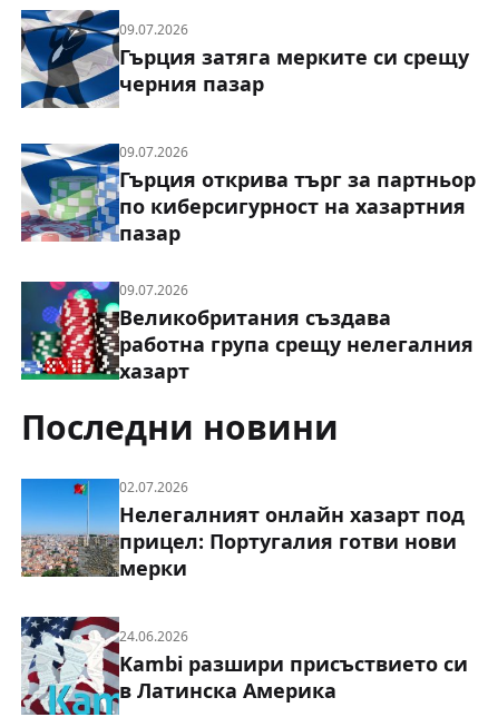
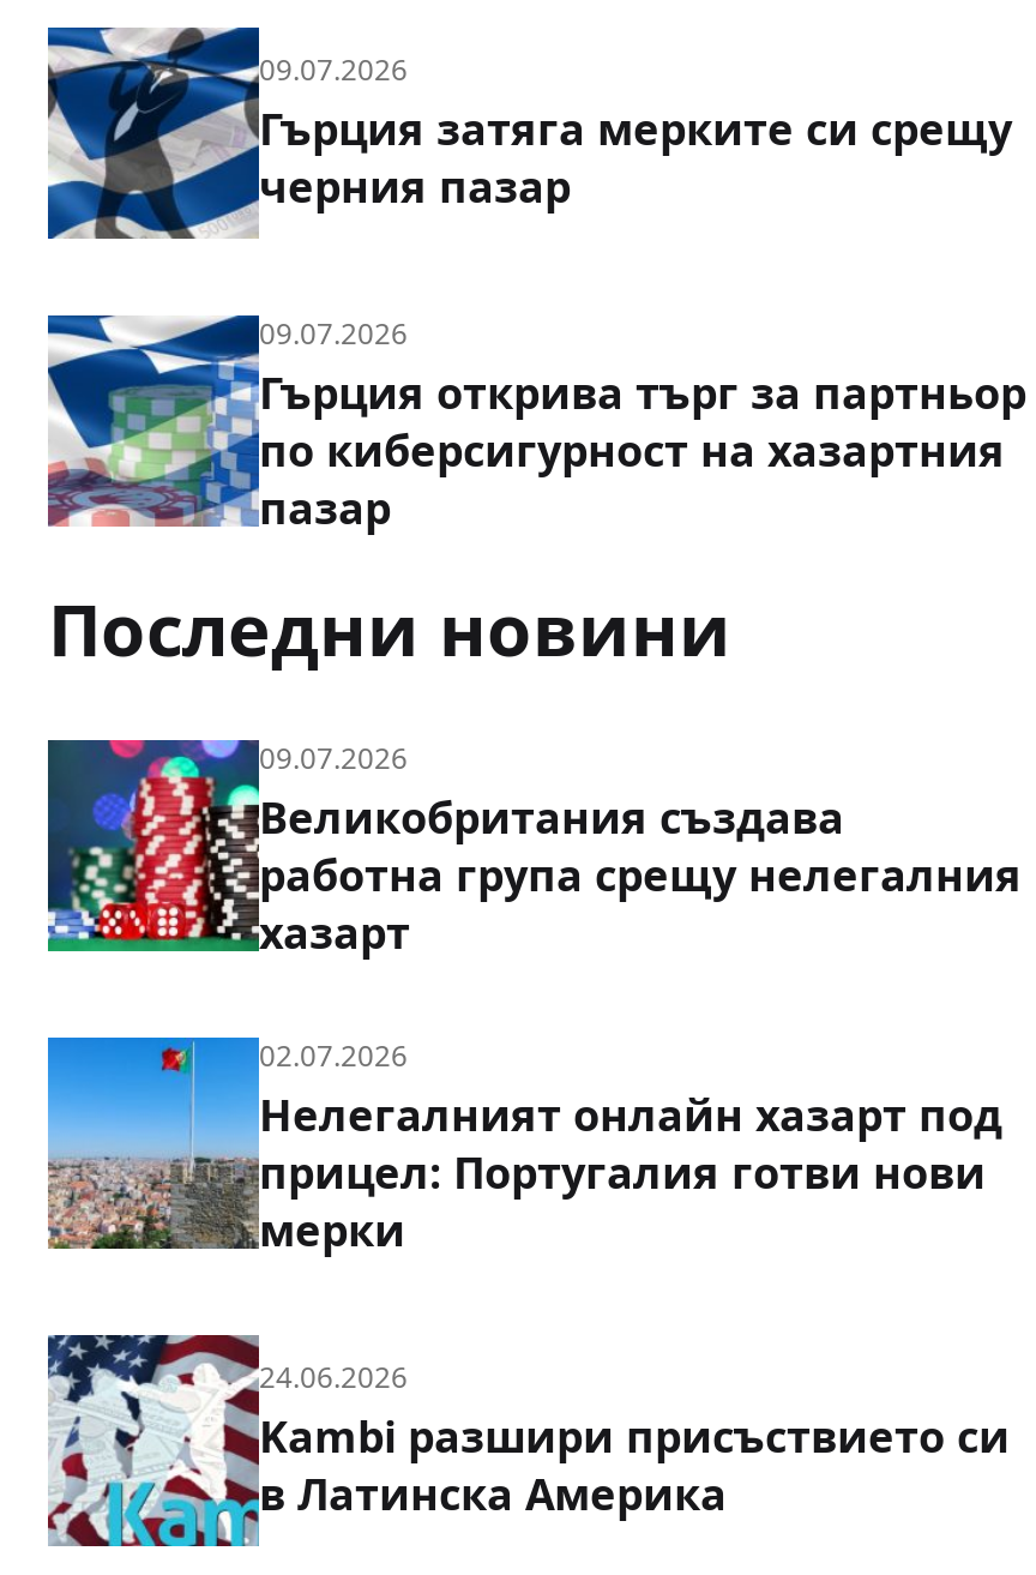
moved down: [image] | 09.07.2026 | Великобритания създава | работна група срещу нелегалния | хазарт

moved up: Последни новини
